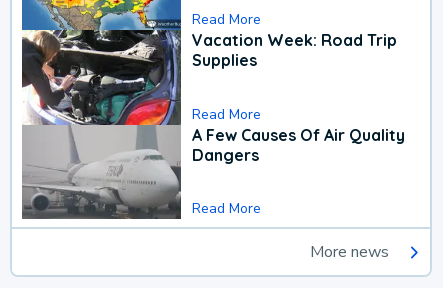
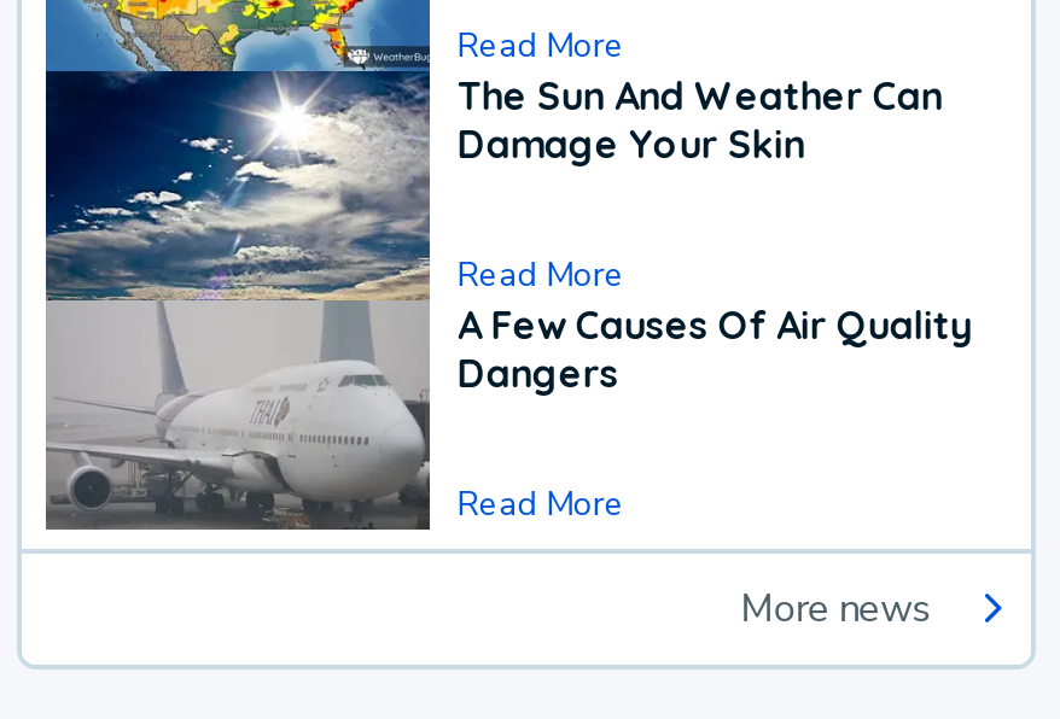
- [image]
- Vacation Week: Road Trip
- Supplies
+ [image]
+ The Sun And Weather Can
+ Damage Your Skin
